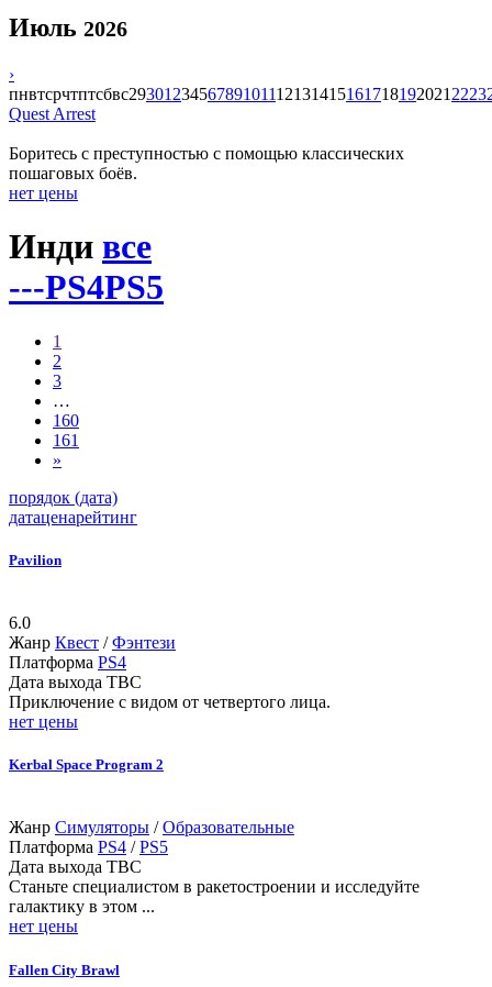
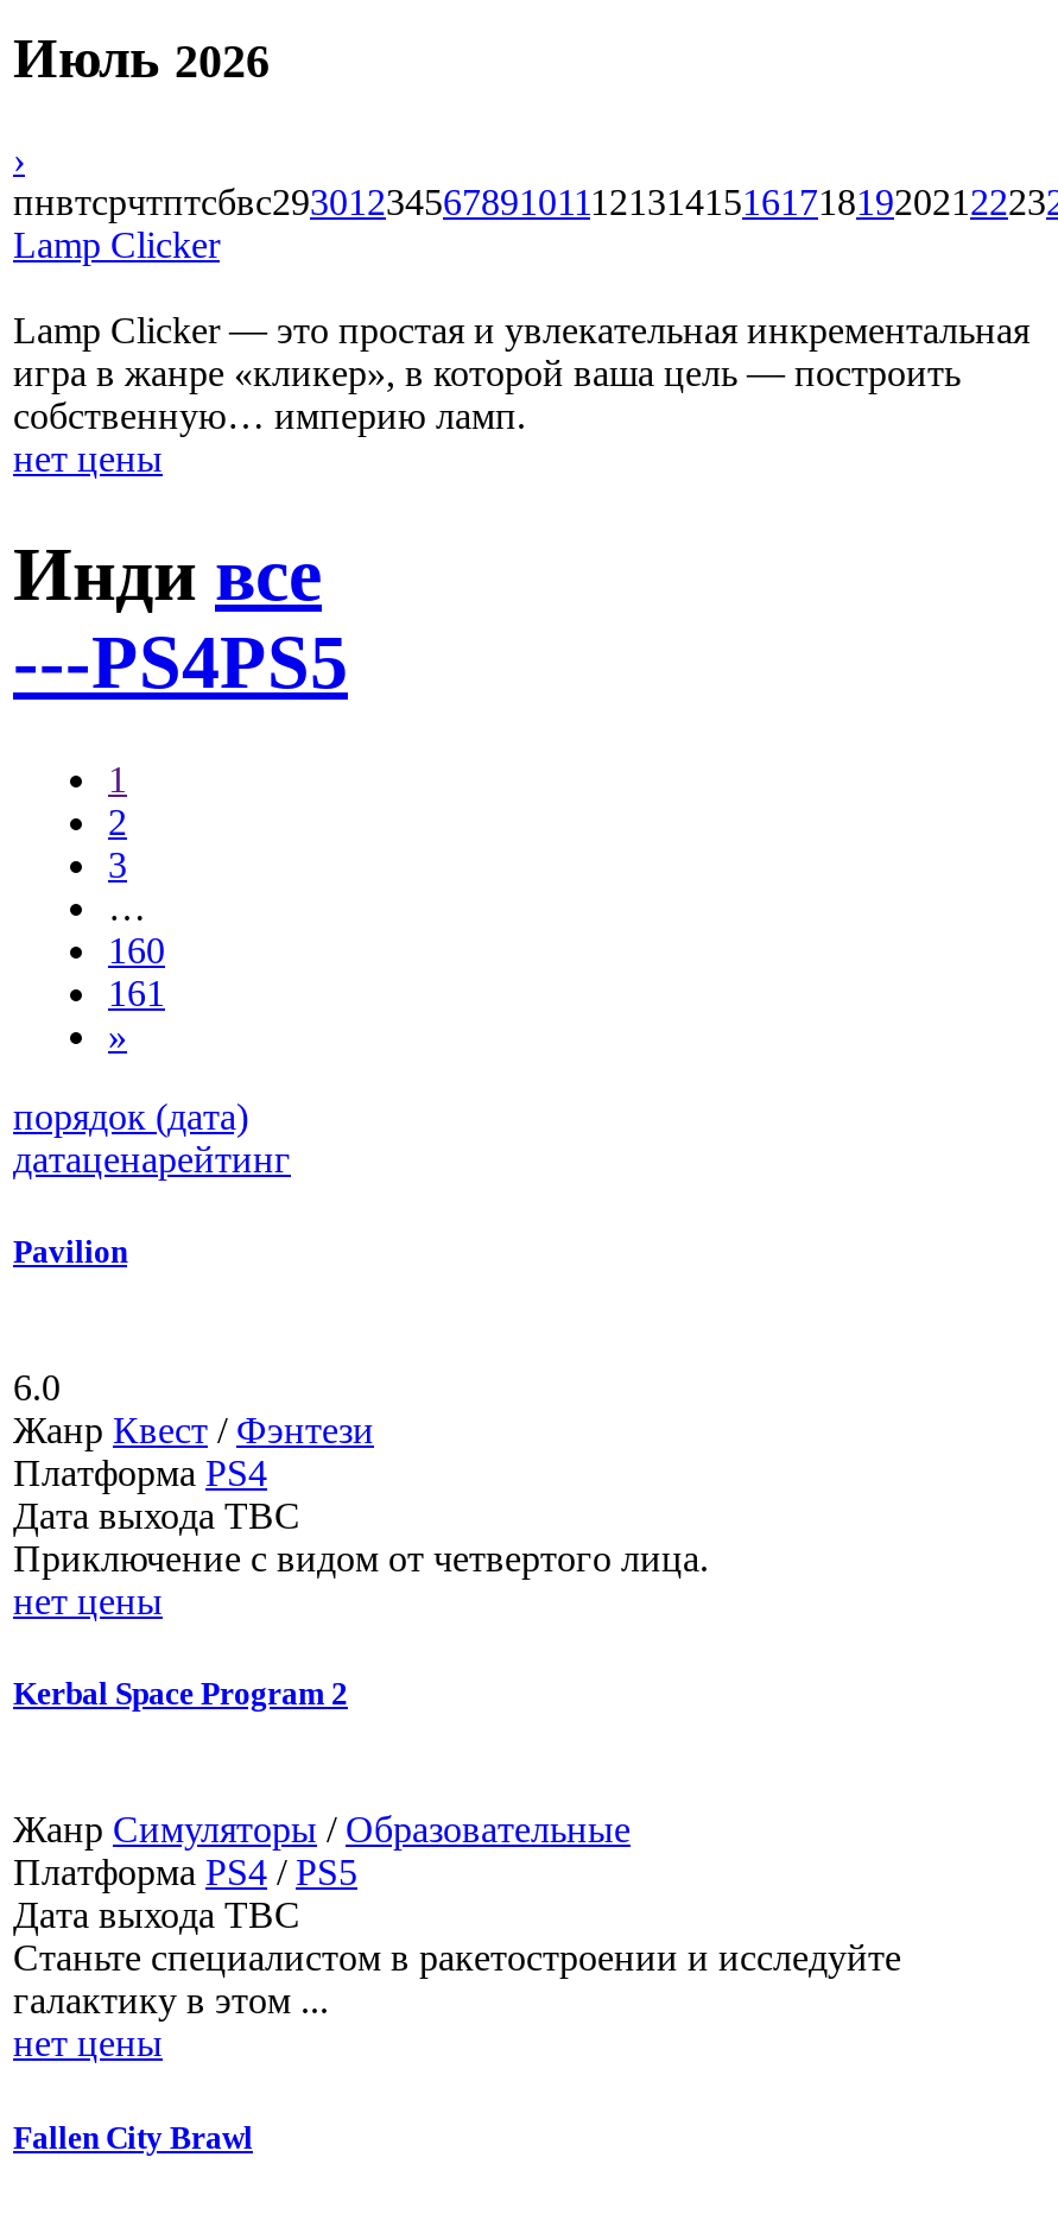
- Quest Arrest
+ Lamp Clicker

- Боритесь с преступностью с помощью классических
- пошаговых боёв.
+ Lamp Clicker — это простая и увлекательная инкрементальная
+ игра в жанре «кликер», в которой ваша цель — построить
+ собственную… империю ламп.
